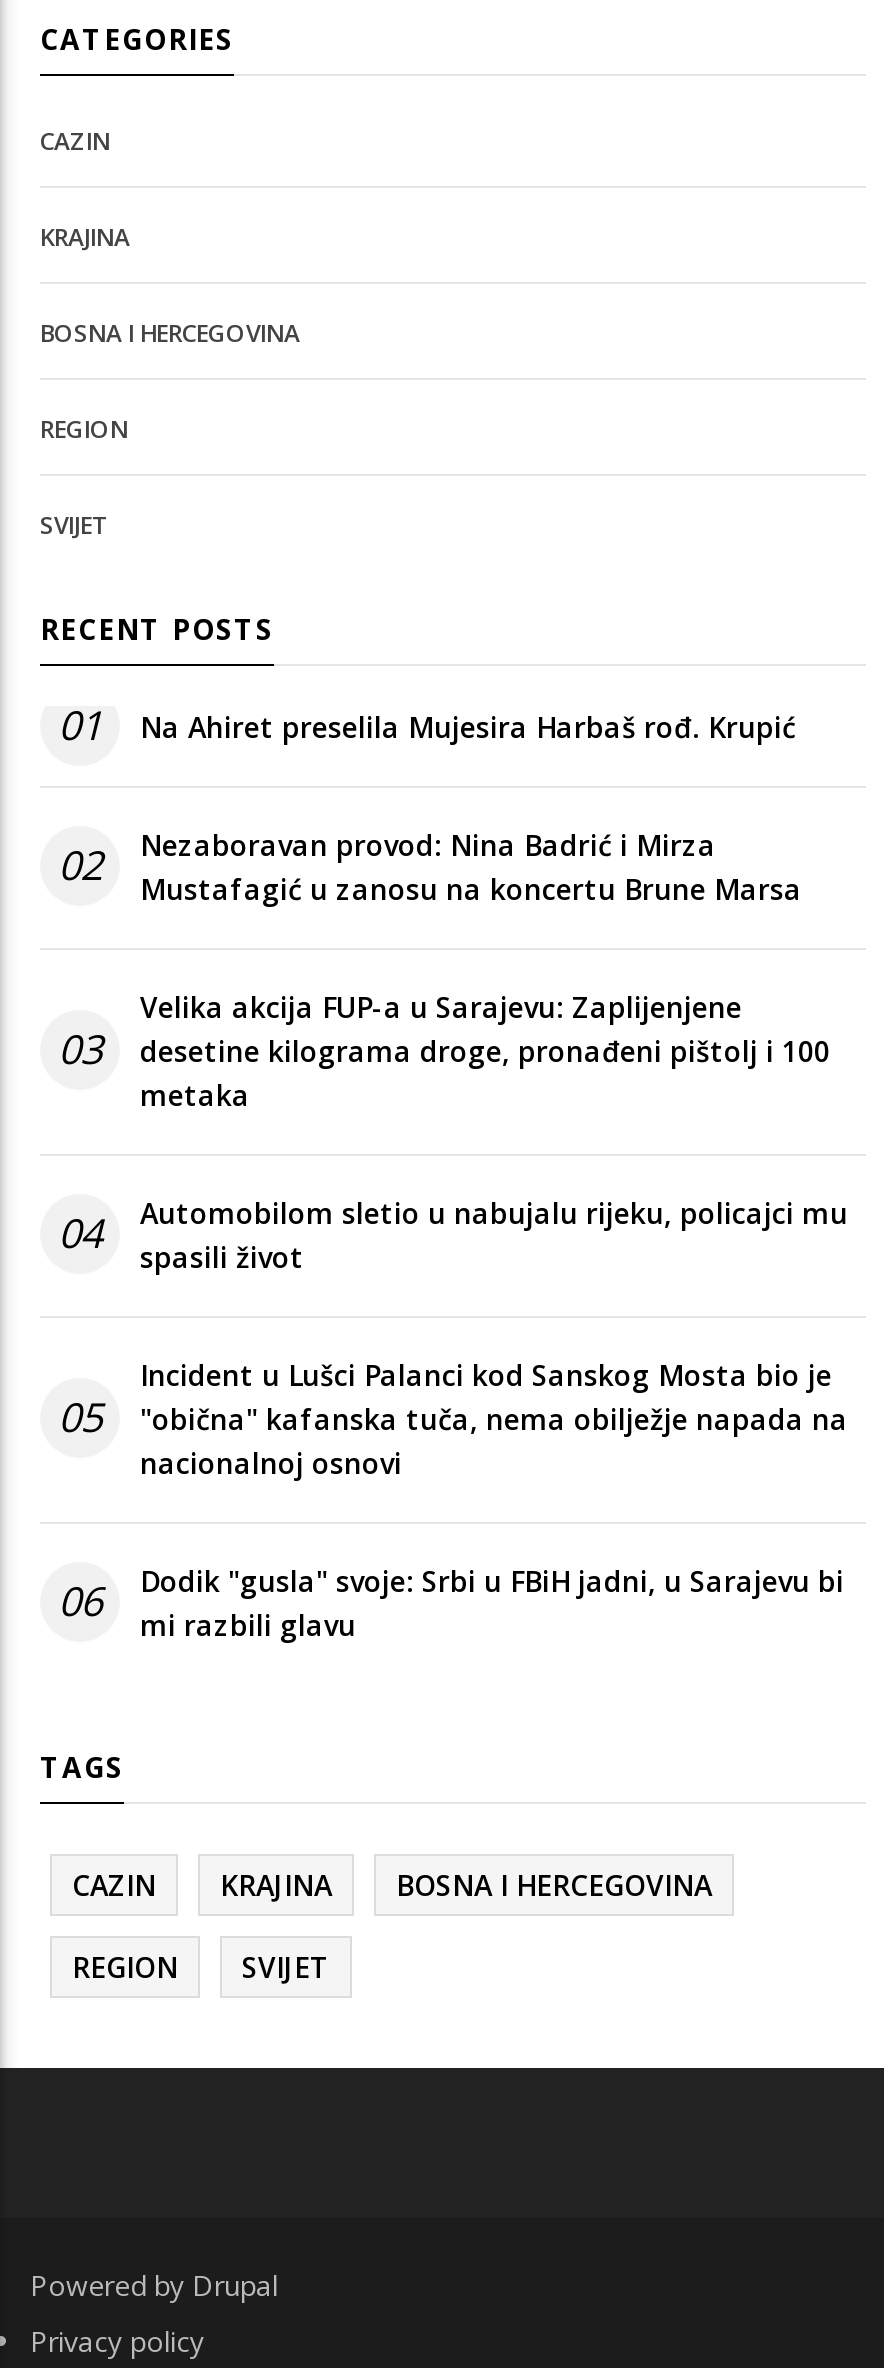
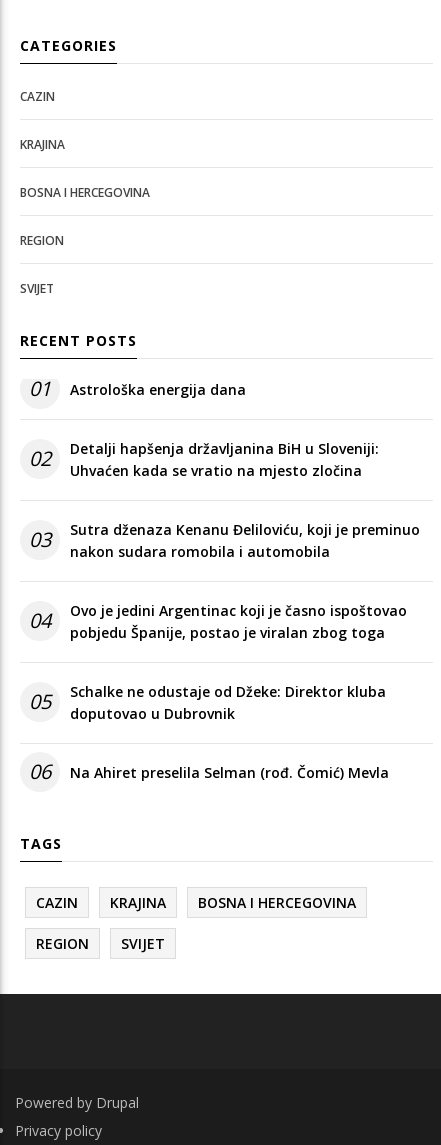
- Na Ahiret preselila Mujesira Harbaš rođ. Krupić
+ Astrološka energija dana

- Nezaboravan provod: Nina Badrić i Mirza
- Mustafagić u zanosu na koncertu Brune Marsa
+ Detalji hapšenja državljanina BiH u Sloveniji:
+ Uhvaćen kada se vratio na mjesto zločina

- Velika akcija FUP-a u Sarajevu: Zaplijenjene
- desetine kilograma droge, pronađeni pištolj i 100
- metaka
+ Sutra dženaza Kenanu Đeliloviću, koji je preminuo
+ nakon sudara romobila i automobila

- Automobilom sletio u nabujalu rijeku, policajci mu
- spasili život
+ Ovo je jedini Argentinac koji je časno ispoštovao
+ pobjedu Španije, postao je viralan zbog toga

- Incident u Lušci Palanci kod Sanskog Mosta bio je
- "obična" kafanska tuča, nema obilježje napada na
- nacionalnoj osnovi
+ Schalke ne odustaje od Džeke: Direktor kluba
+ doputovao u Dubrovnik

- Dodik "gusla" svoje: Srbi u FBiH jadni, u Sarajevu bi
- mi razbili glavu
+ Na Ahiret preselila Selman (rođ. Čomić) Mevla
